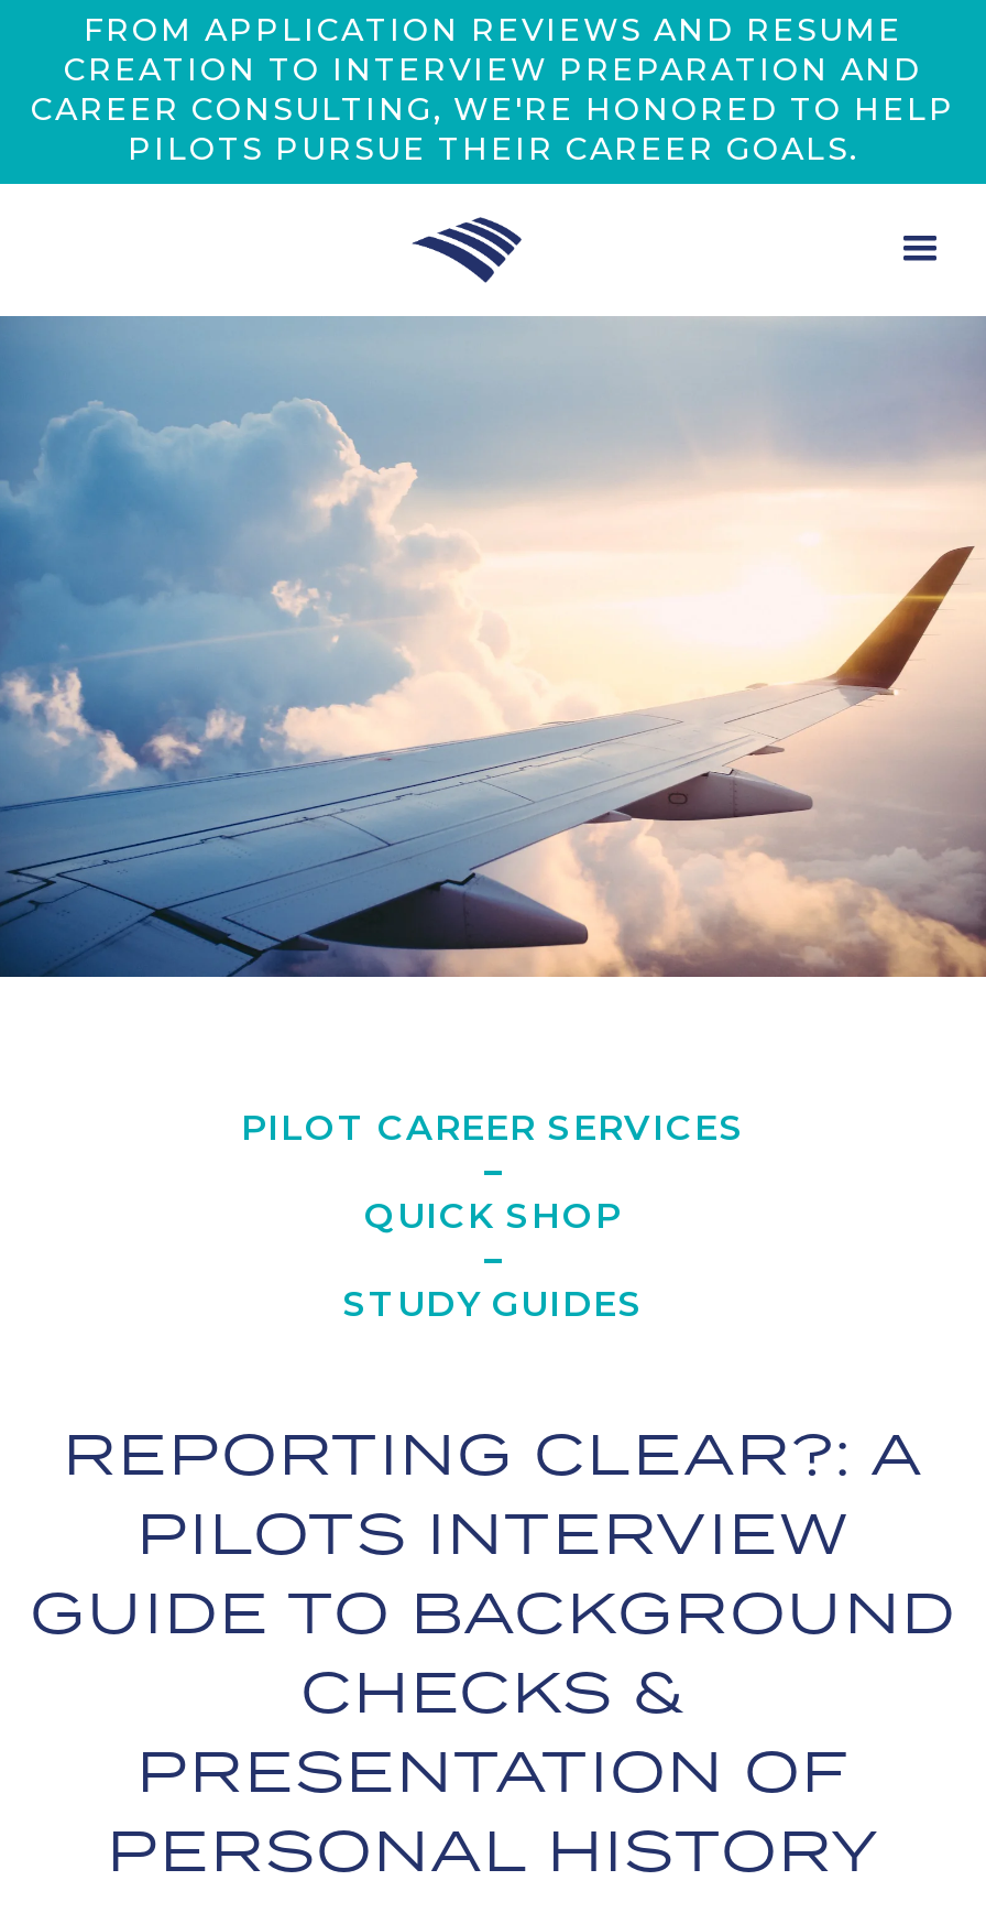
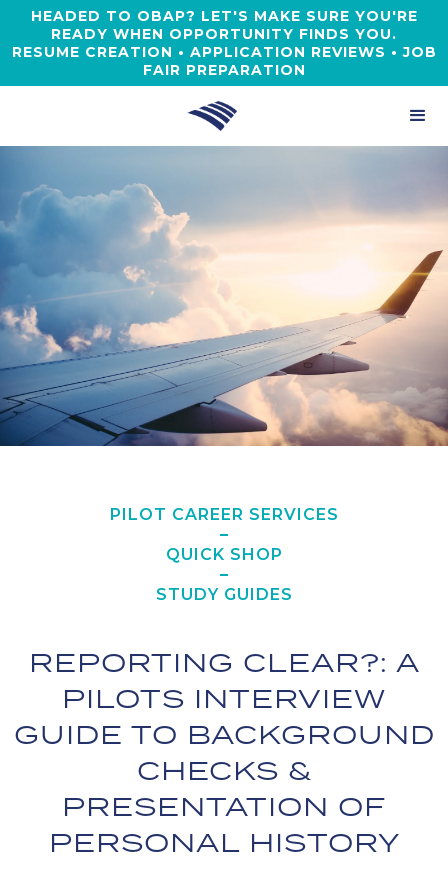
- FROM APPLICATION REVIEWS AND RESUME
- CREATION TO INTERVIEW PREPARATION AND
- CAREER CONSULTING, WE'RE HONORED TO HELP
- PILOTS PURSUE THEIR CAREER GOALS.
+ HEADED TO OBAP? LET'S MAKE SURE YOU'RE
+ READY WHEN OPPORTUNITY FINDS YOU.
+ RESUME CREATION • APPLICATION REVIEWS • JOB
+ FAIR PREPARATION
